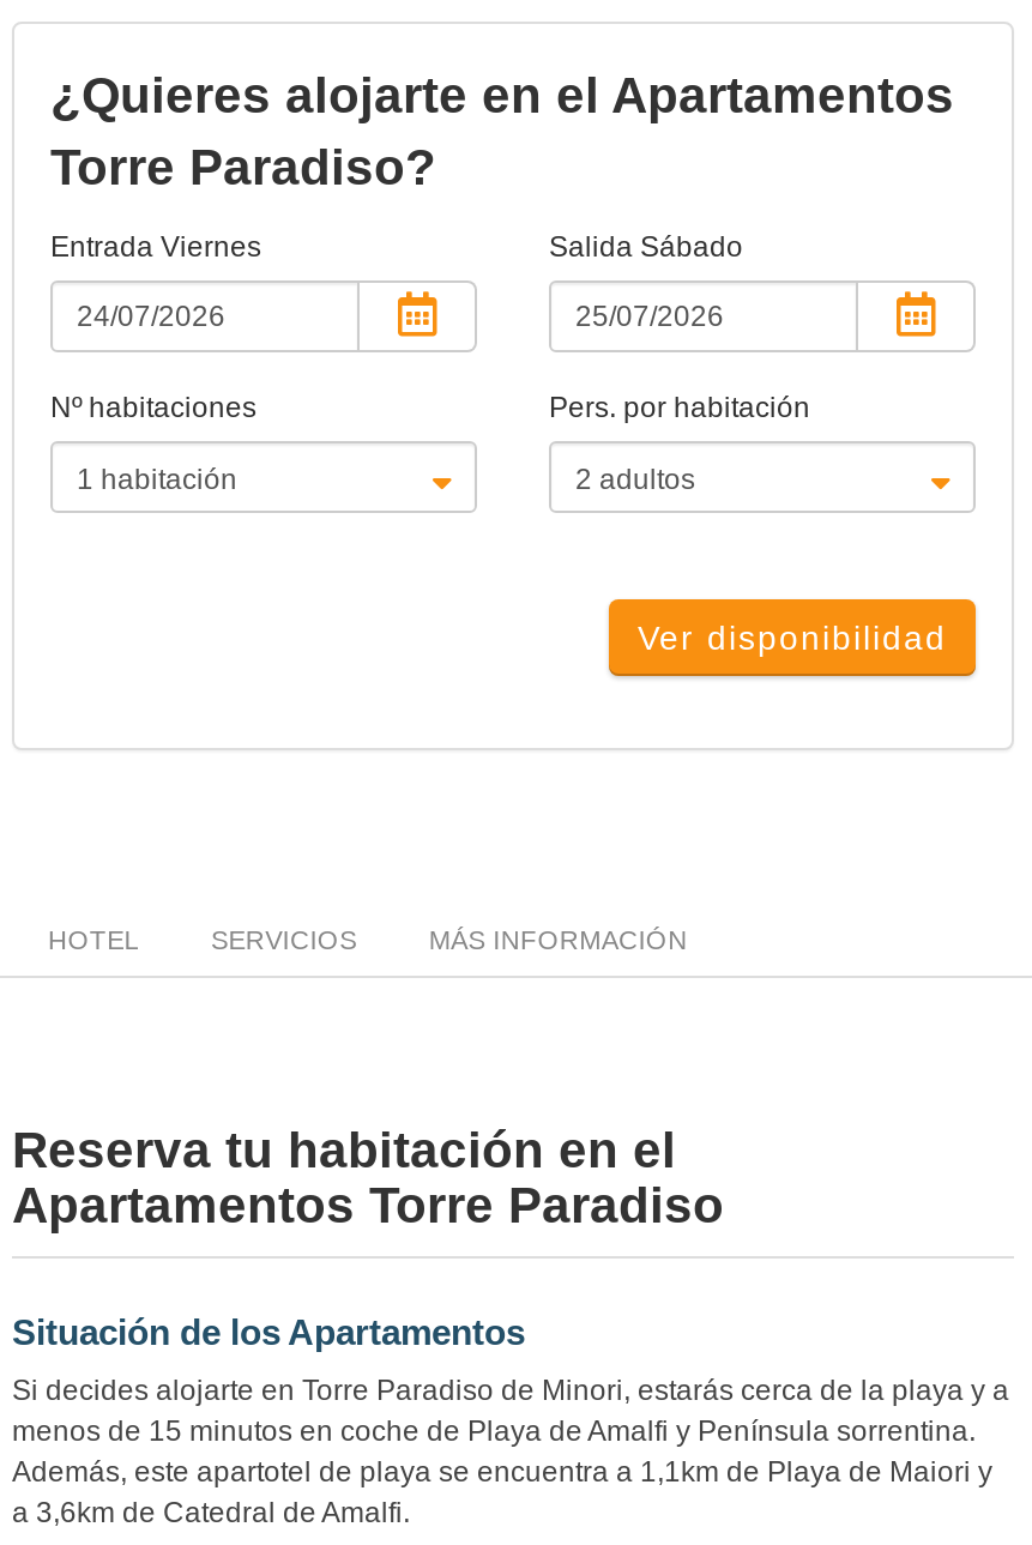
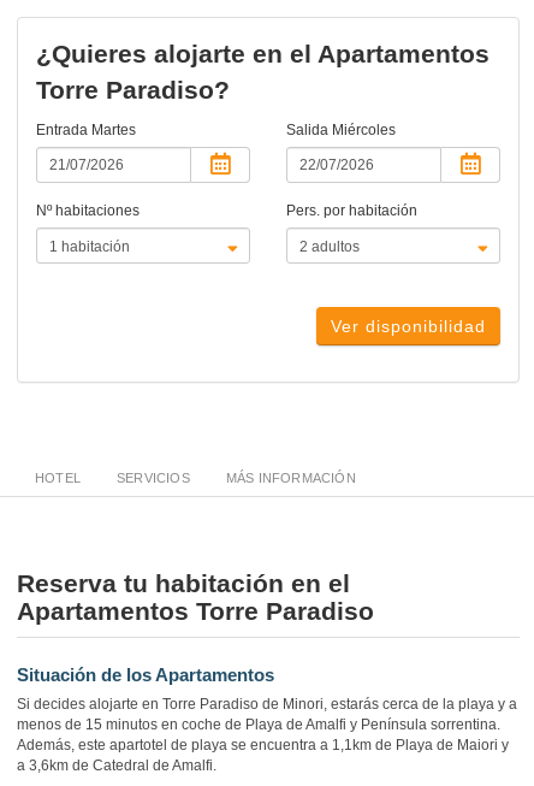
- Entrada Viernes
+ Entrada Martes

- Salida Sábado
+ Salida Miércoles
